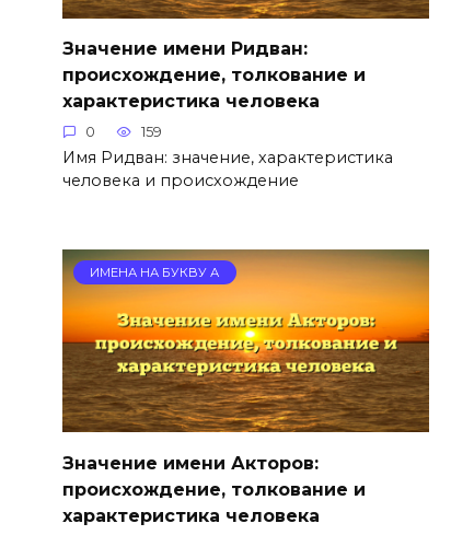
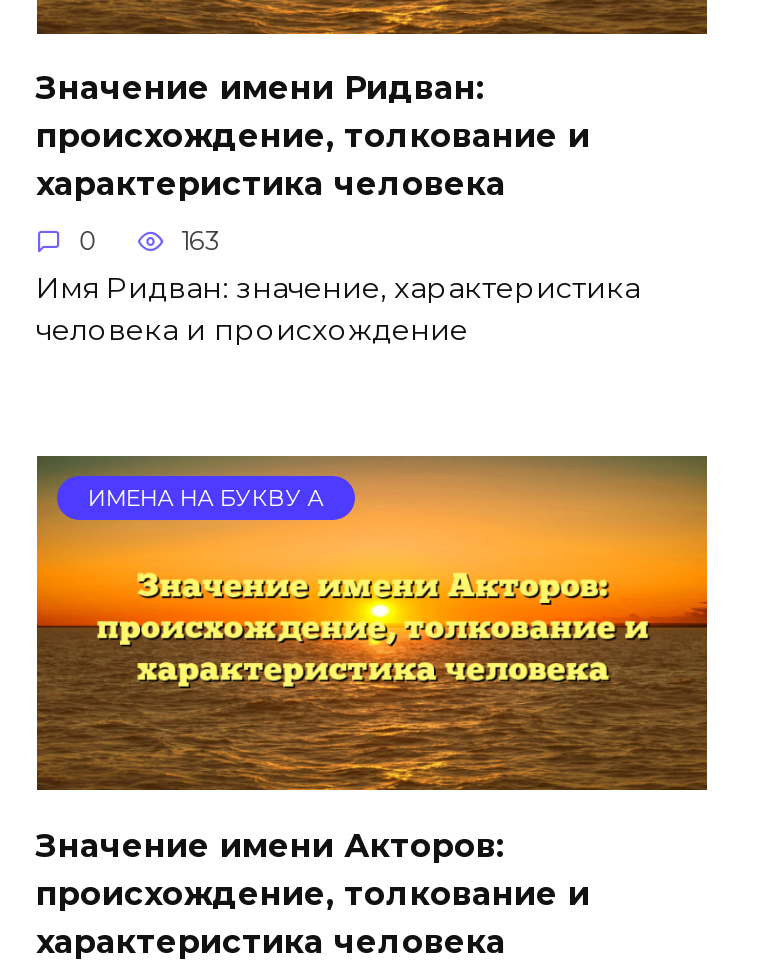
- 159
+ 163
